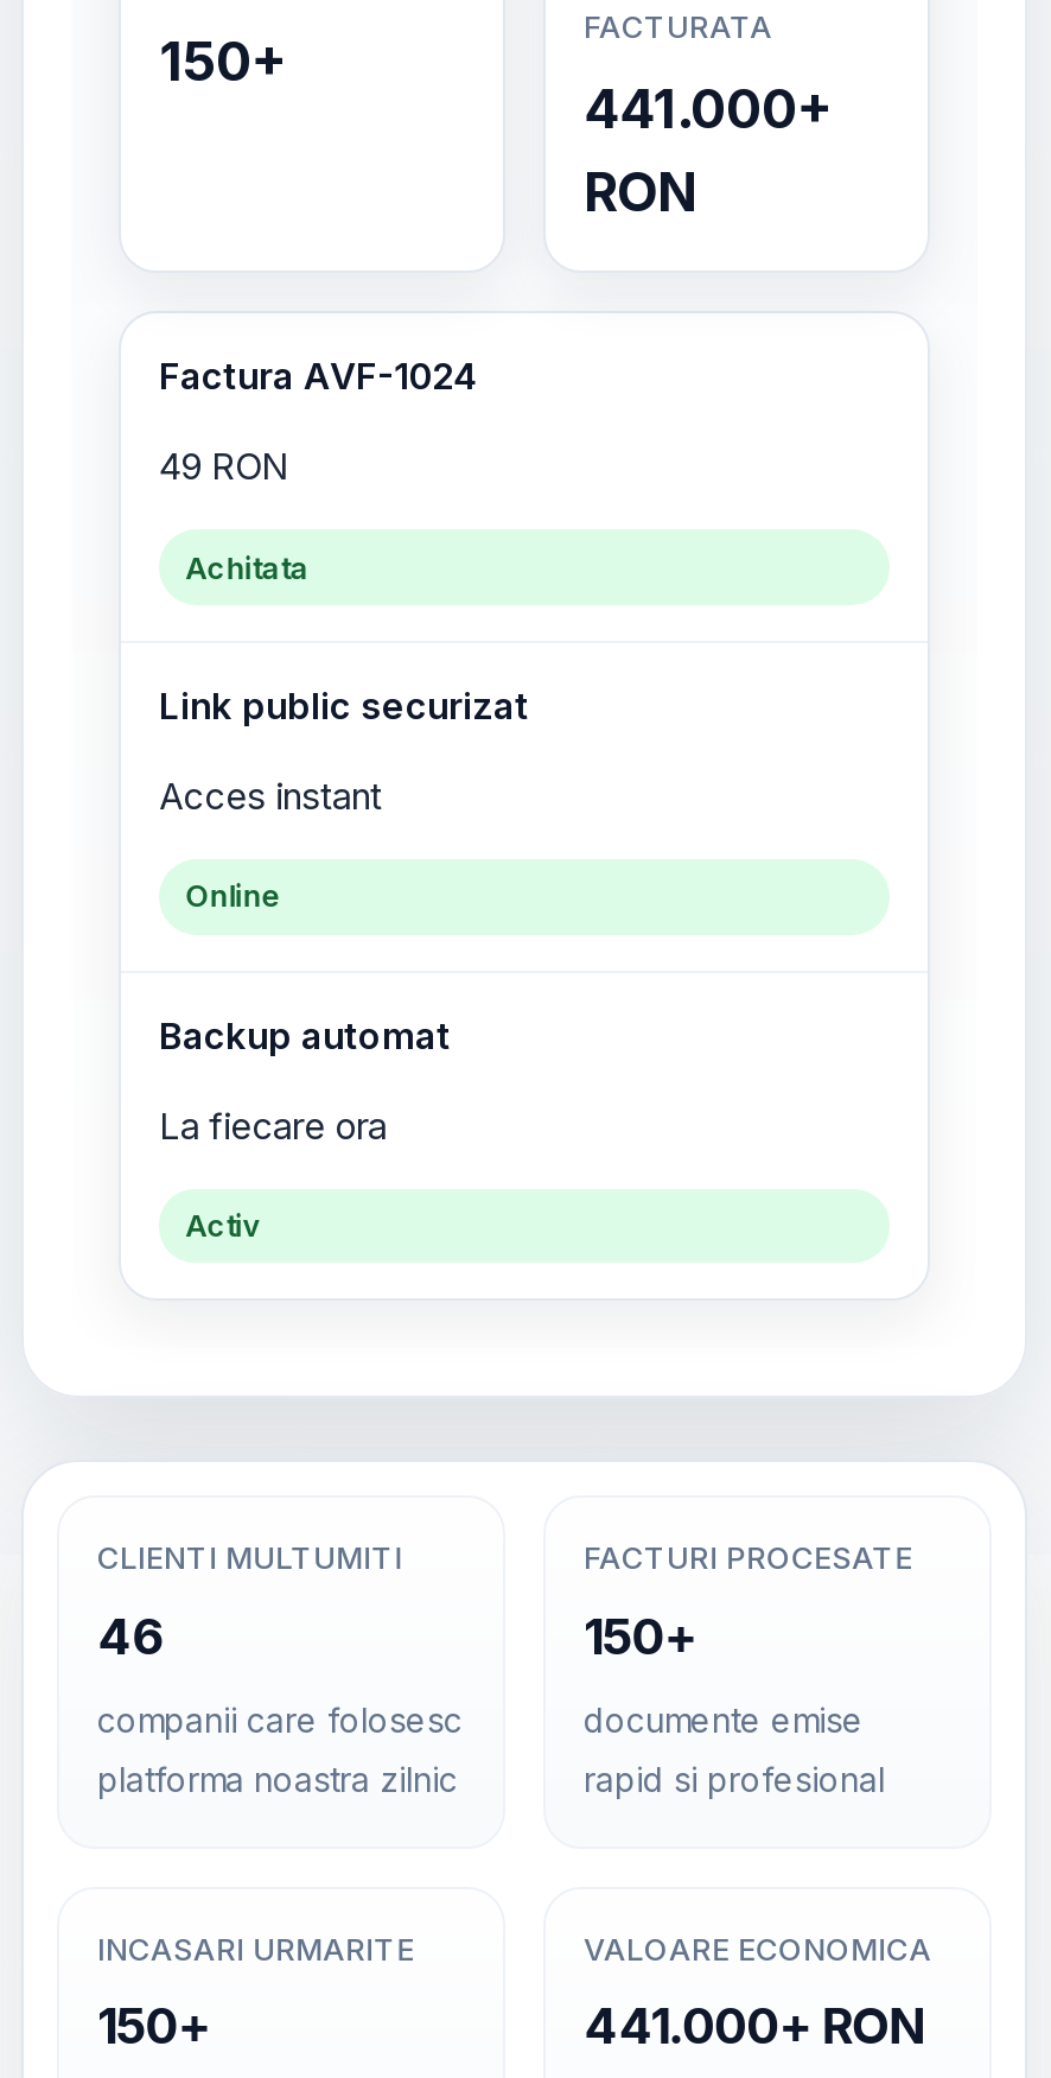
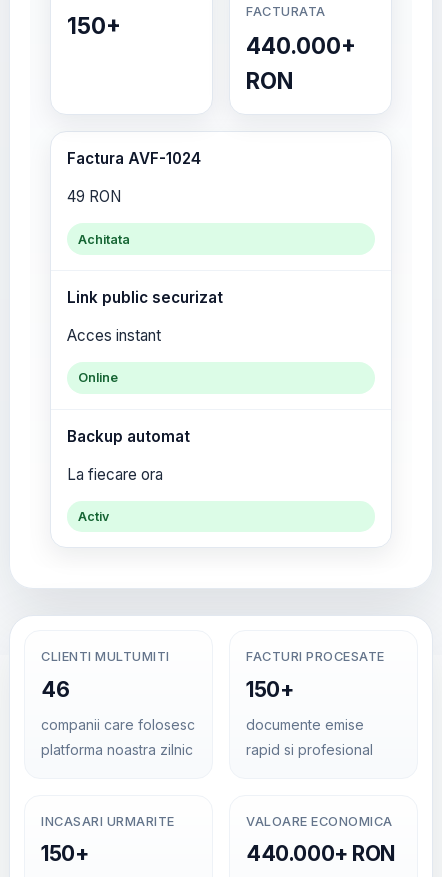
- 441.000+
+ 440.000+

- 441.000+ RON
+ 440.000+ RON
